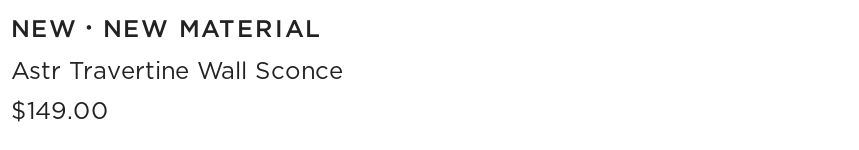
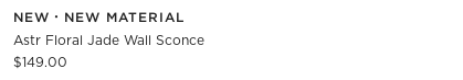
- Astr Travertine Wall Sconce
+ Astr Floral Jade Wall Sconce
